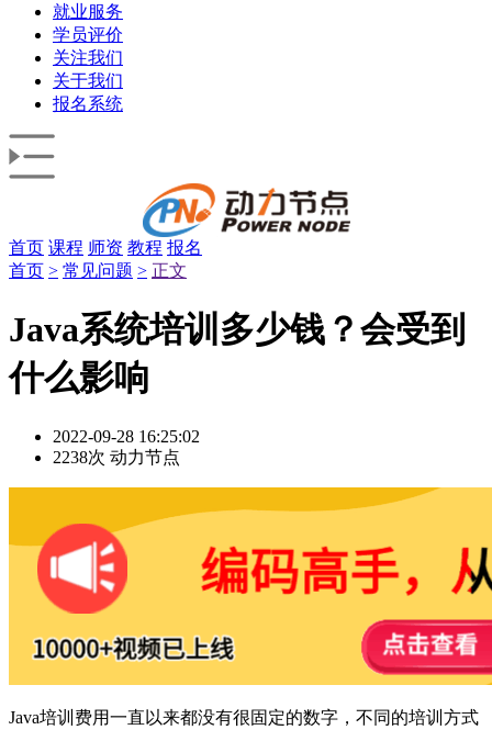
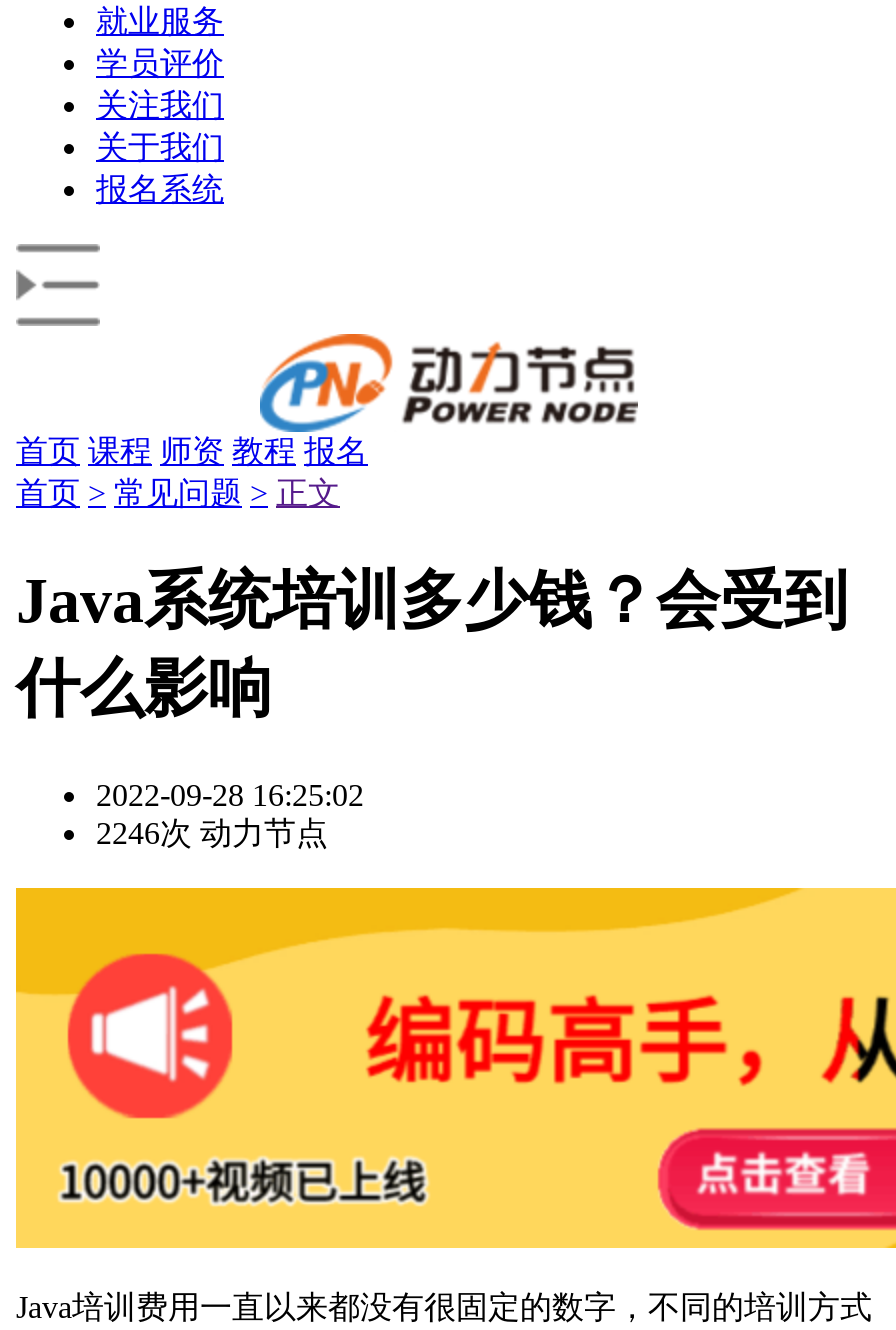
- 2238次动力节点
+ 2246次动力节点
